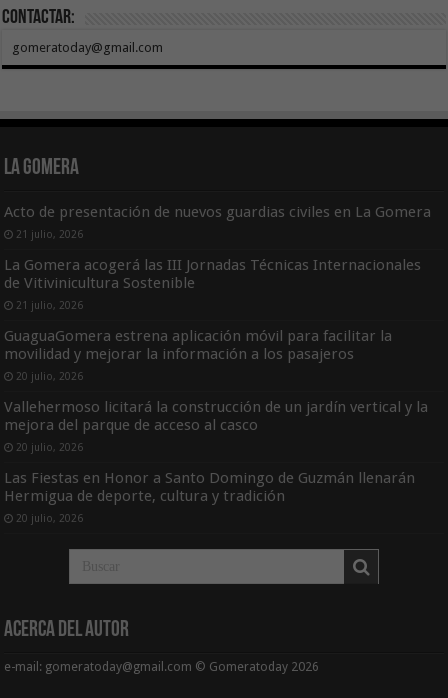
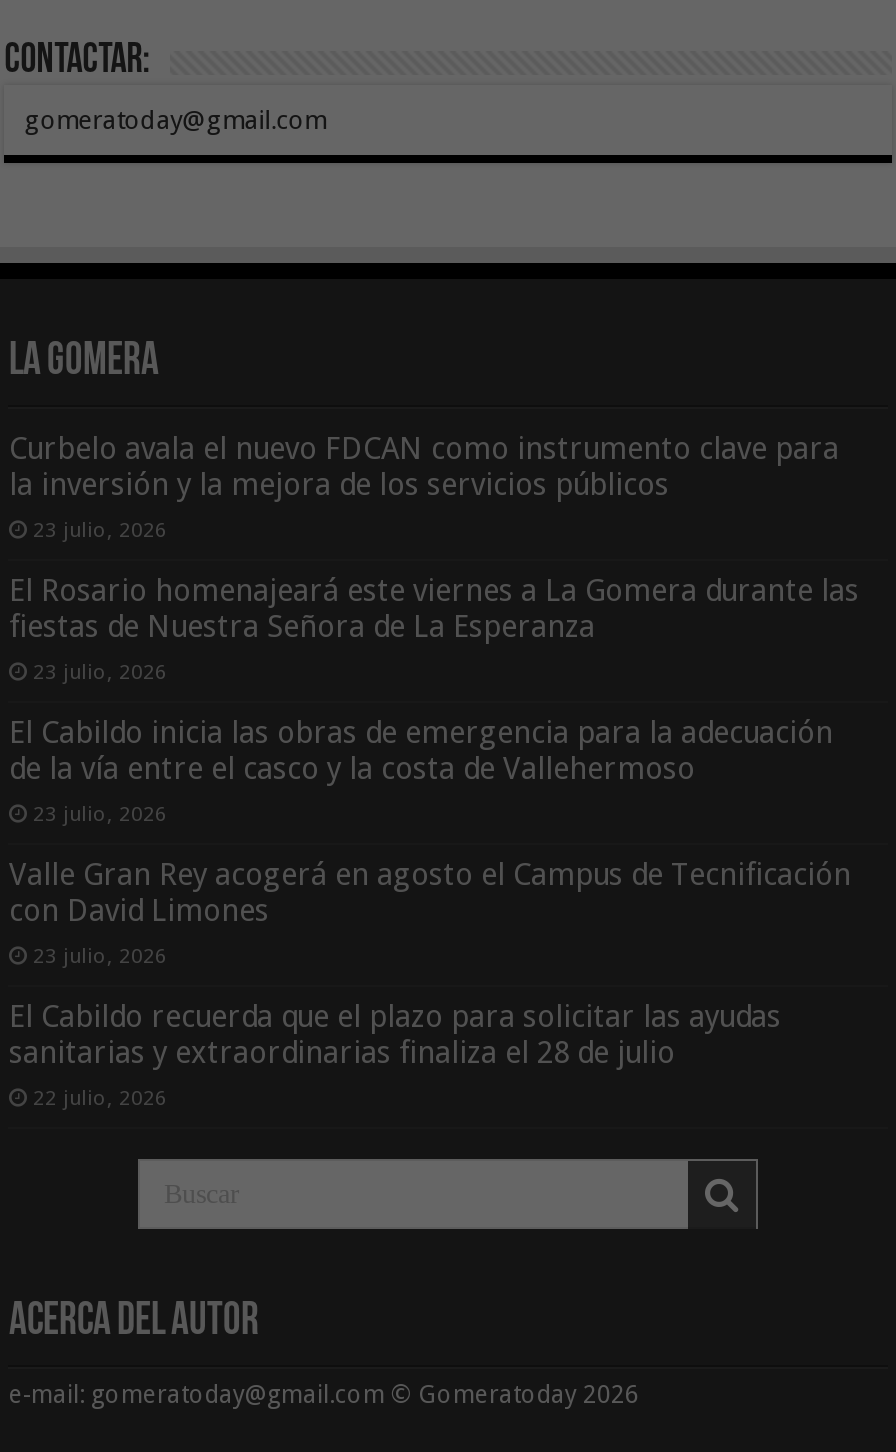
- Acto de presentación de nuevos guardias civiles en La Gomera
- 21 julio, 2026
+ Curbelo avala el nuevo FDCAN como instrumento clave para
+ la inversión y la mejora de los servicios públicos
+ 23 julio, 2026

- La Gomera acogerá las III Jornadas Técnicas Internacionales
- de Vitivinicultura Sostenible
- 21 julio, 2026
+ El Rosario homenajeará este viernes a La Gomera durante las
+ fiestas de Nuestra Señora de La Esperanza
+ 23 julio, 2026

- GuaguaGomera estrena aplicación móvil para facilitar la
- movilidad y mejorar la información a los pasajeros
- 20 julio, 2026
+ El Cabildo inicia las obras de emergencia para la adecuación
+ de la vía entre el casco y la costa de Vallehermoso
+ 23 julio, 2026

- Vallehermoso licitará la construcción de un jardín vertical y la
- mejora del parque de acceso al casco
- 20 julio, 2026
+ Valle Gran Rey acogerá en agosto el Campus de Tecnificación
+ con David Limones
+ 23 julio, 2026

- Las Fiestas en Honor a Santo Domingo de Guzmán llenarán
- Hermigua de deporte, cultura y tradición
- 20 julio, 2026
+ El Cabildo recuerda que el plazo para solicitar las ayudas
+ sanitarias y extraordinarias finaliza el 28 de julio
+ 22 julio, 2026
